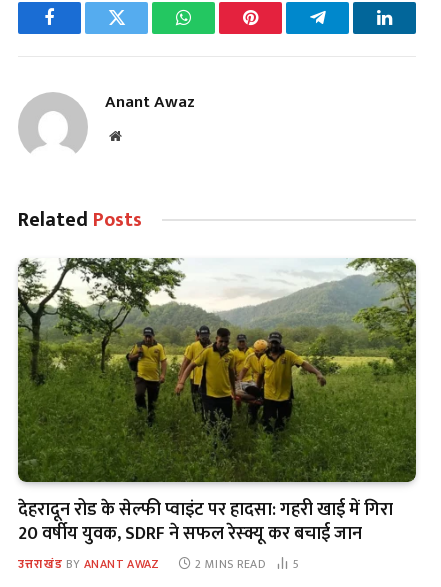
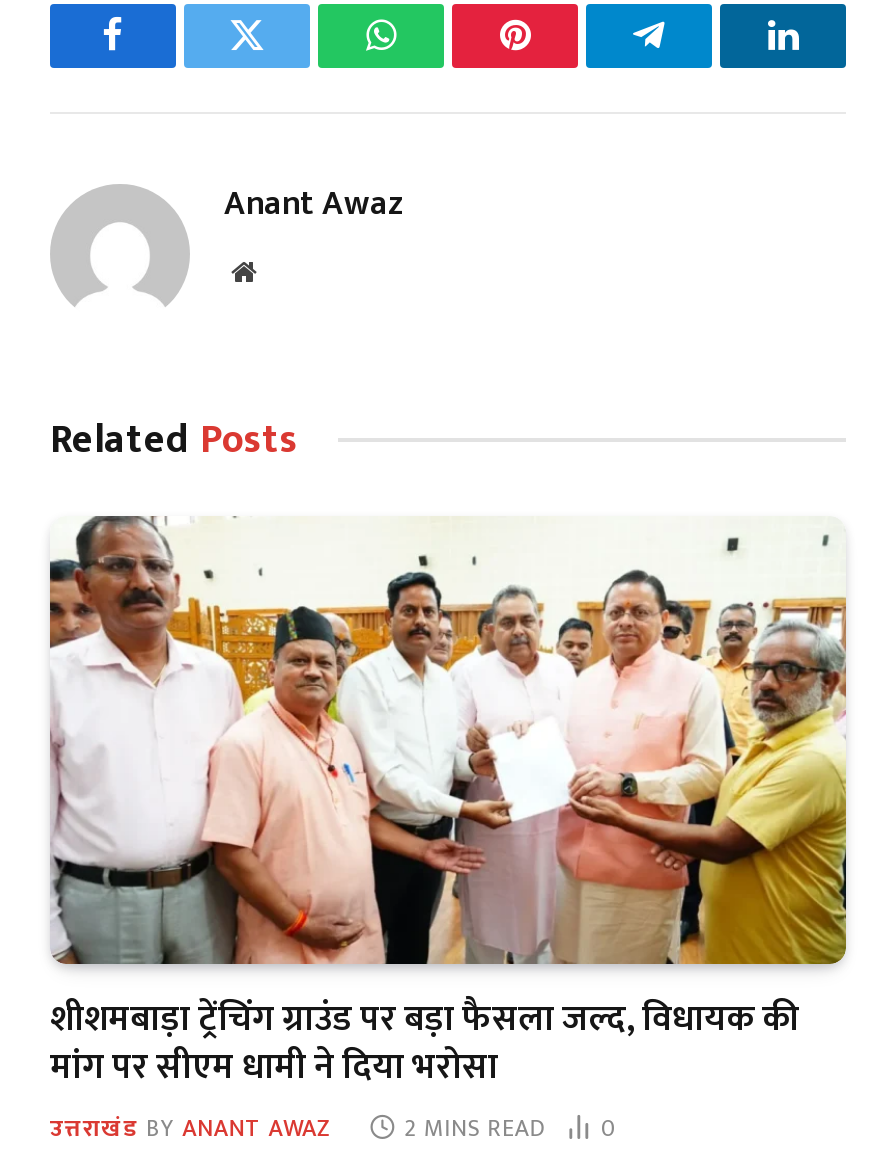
- [image]
- देहरादून रोड के सेल्फी प्वाइंट पर हादसा: गहरी खाई में गिरा
- 20 वर्षीय युवक, SDRF ने सफल रेस्क्यू कर बचाई जान
+ [image]
+ शीशमबाड़ा ट्रेंचिंग ग्राउंड पर बड़ा फैसला जल्द, विधायक की
+ मांग पर सीएम धामी ने दिया भरोसा

- उत्तराखंड BY ANANT AWAZ 2 MINS READ 5
+ उत्तराखंड BY ANANT AWAZ 2 MINS READ 0
